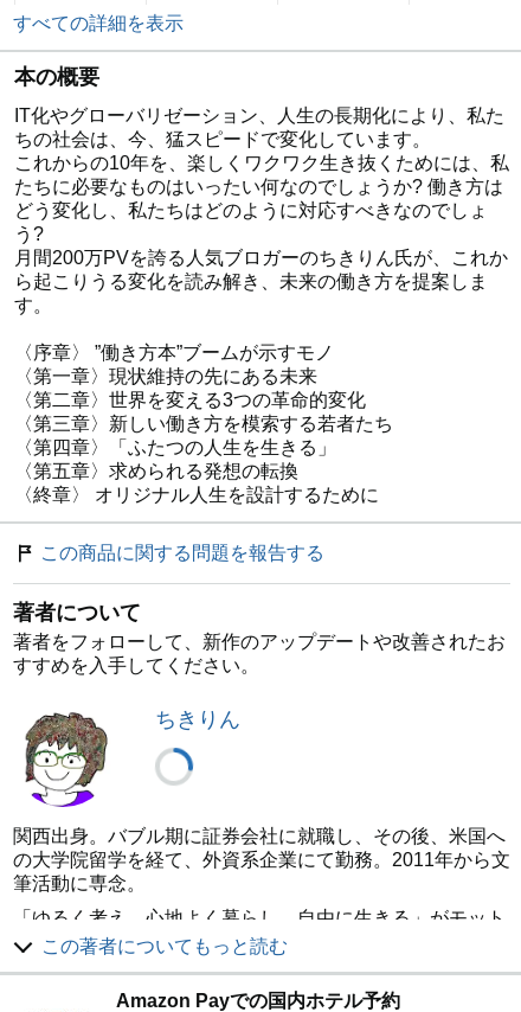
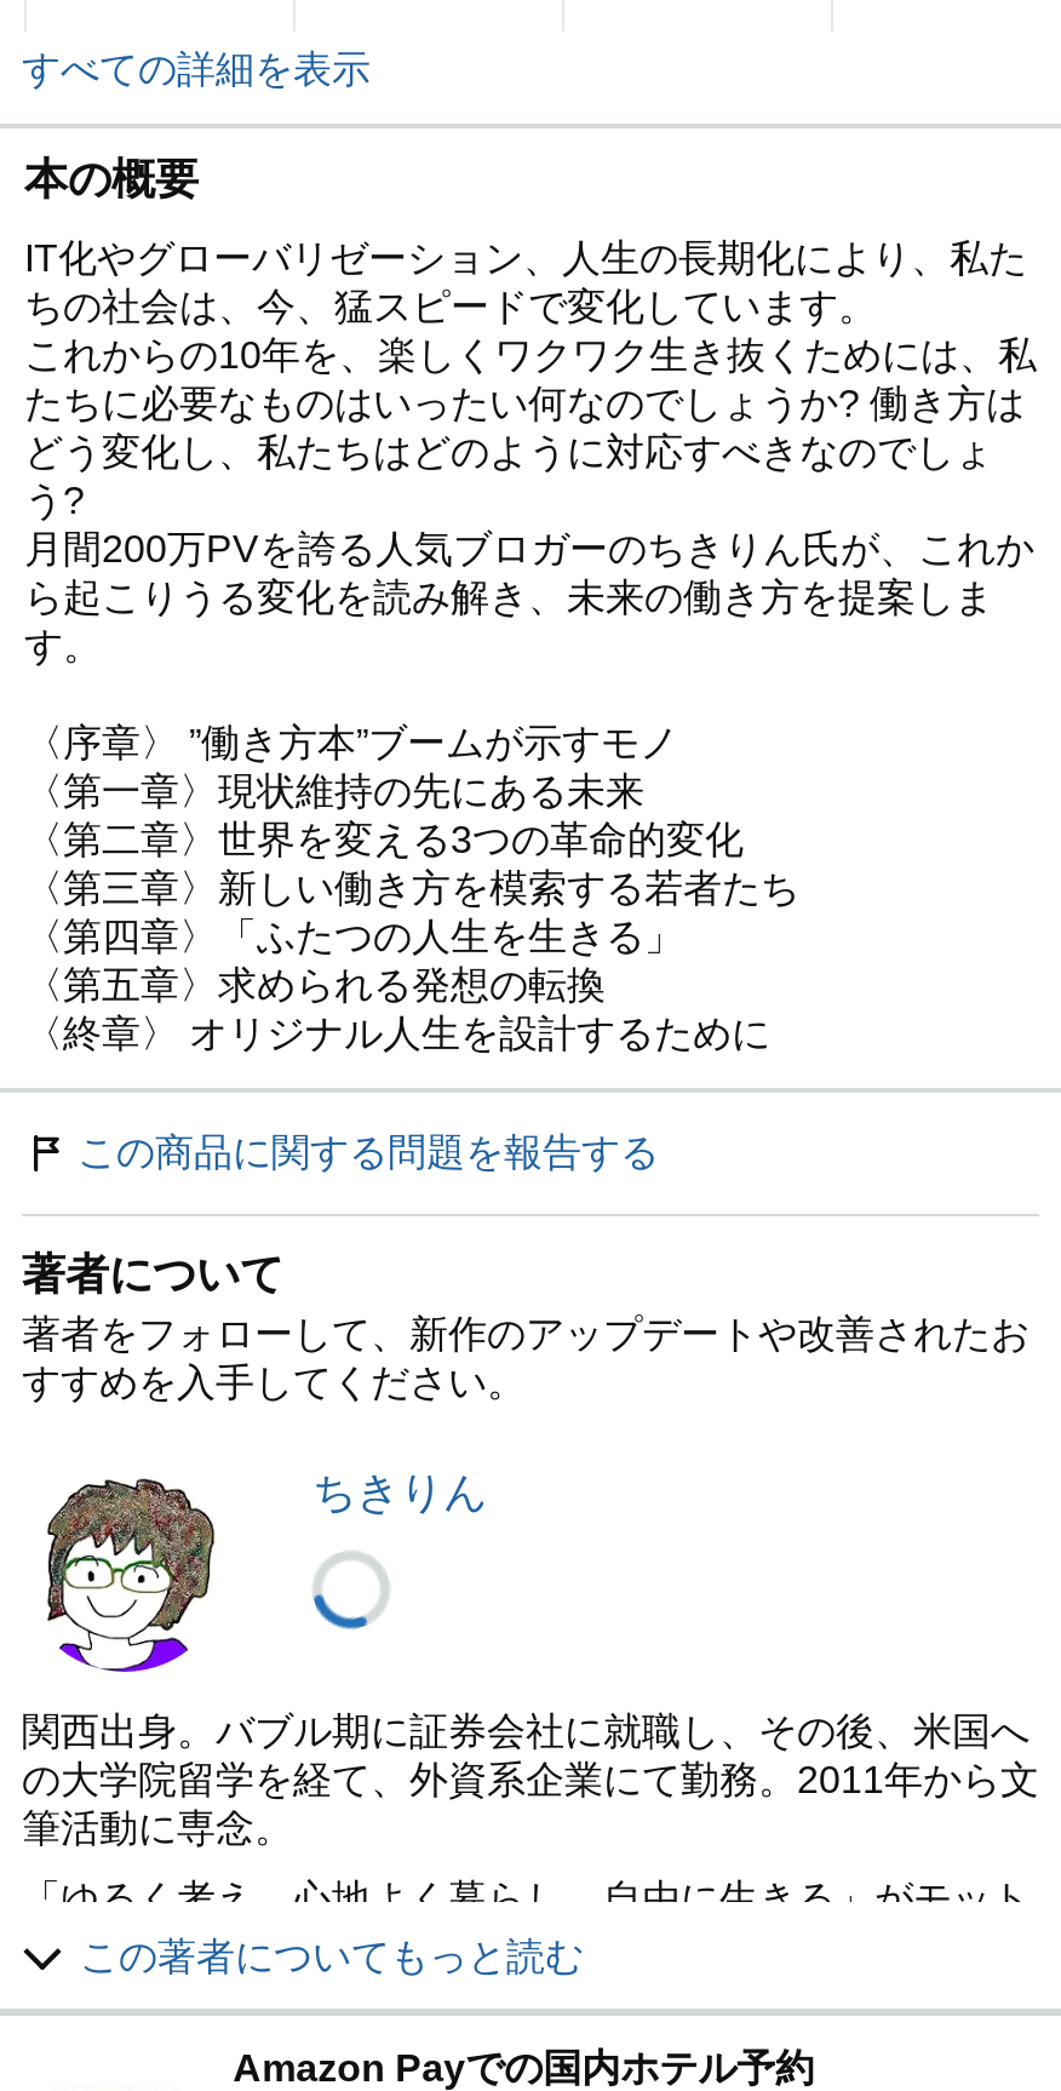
- [image]
+ [image]
